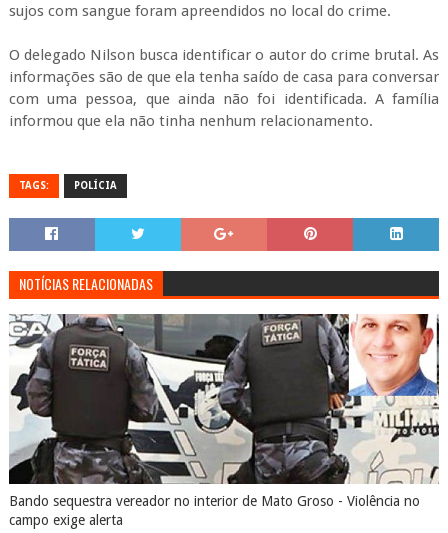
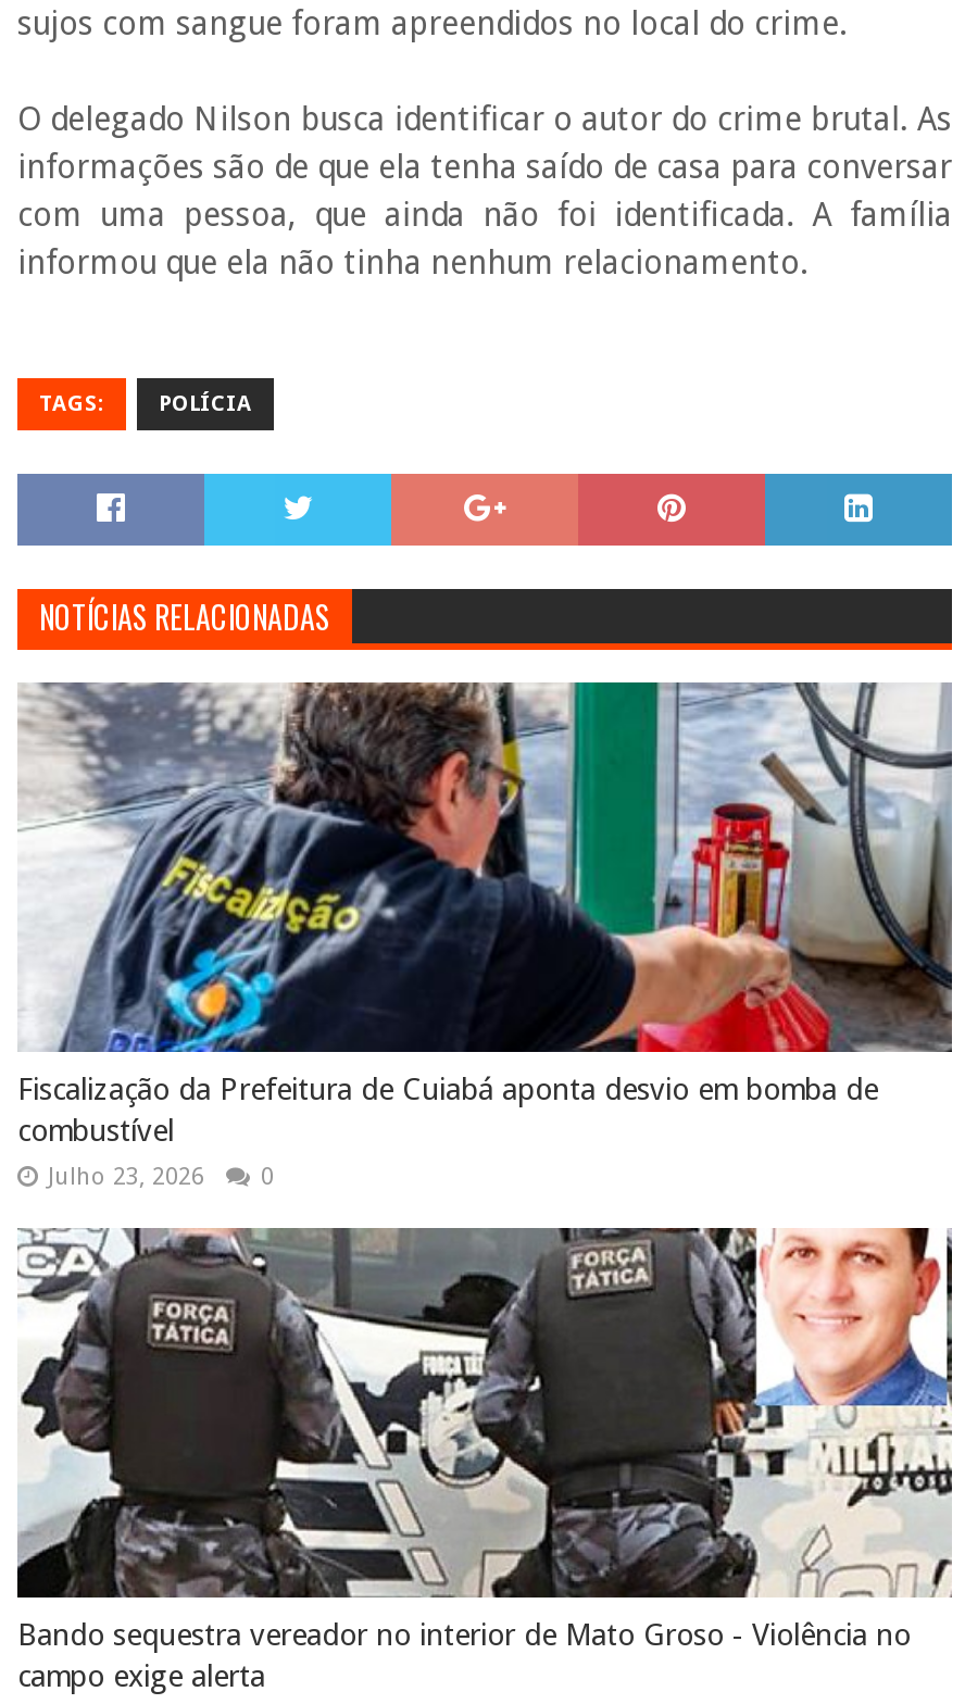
+ [image]
+ Fiscalização da Prefeitura de Cuiabá aponta desvio em bomba de
+ combustível
+ Julho 23, 2026
+ 0
